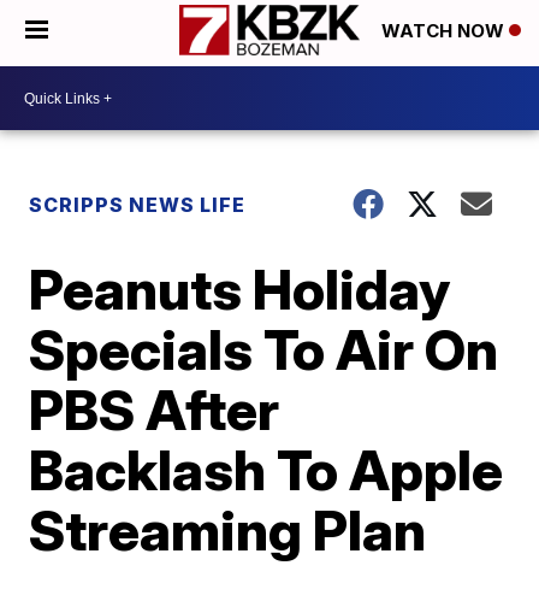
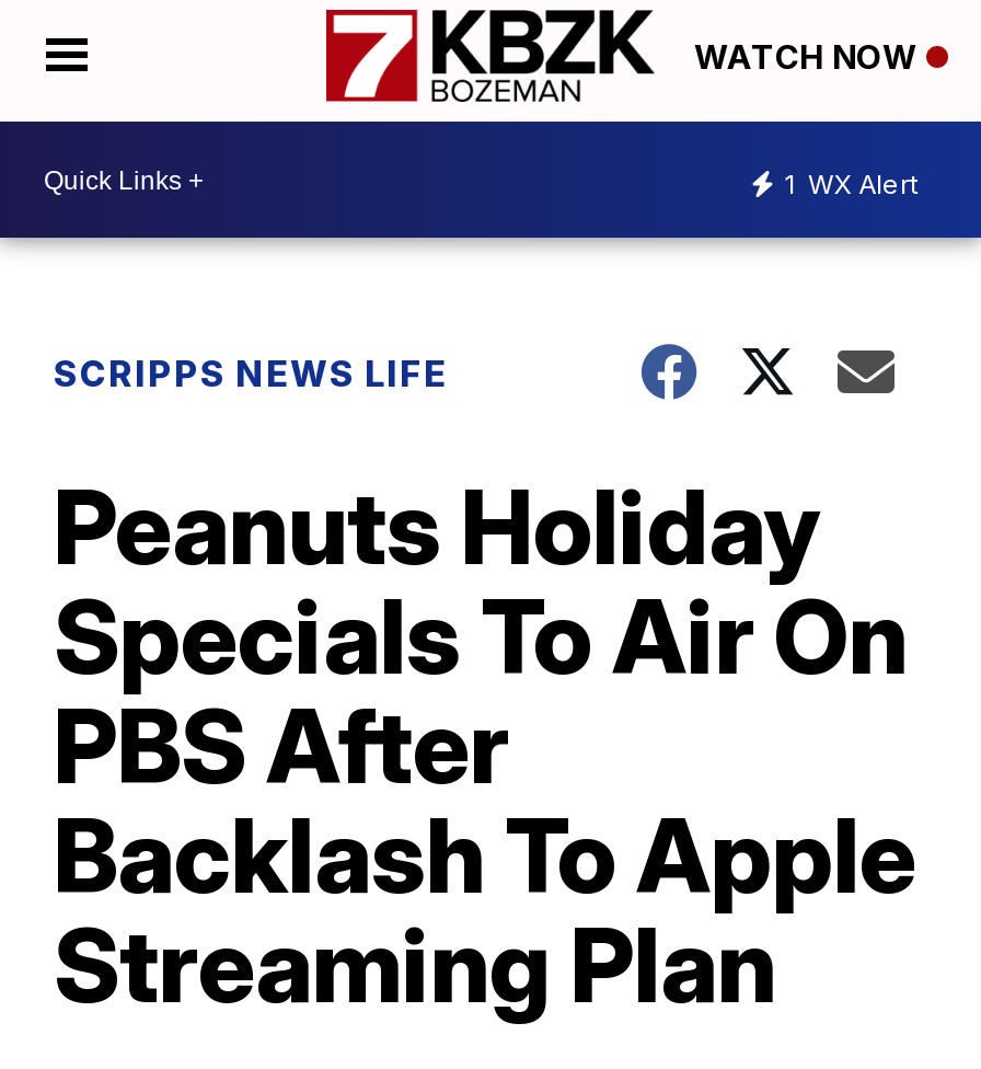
+ 1 WX Alert
